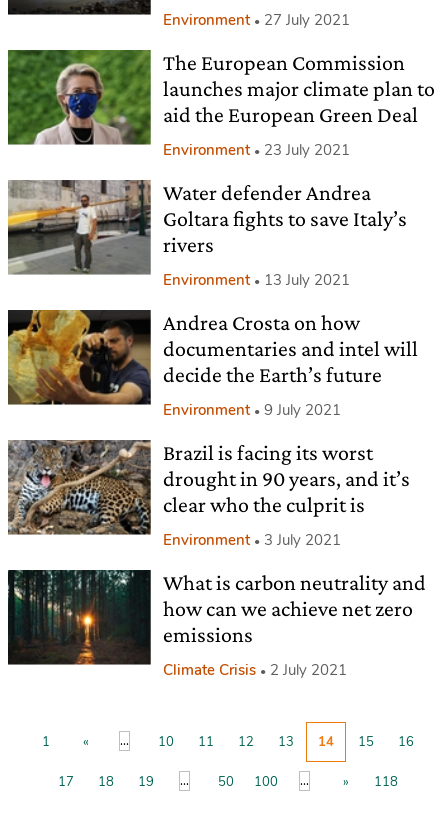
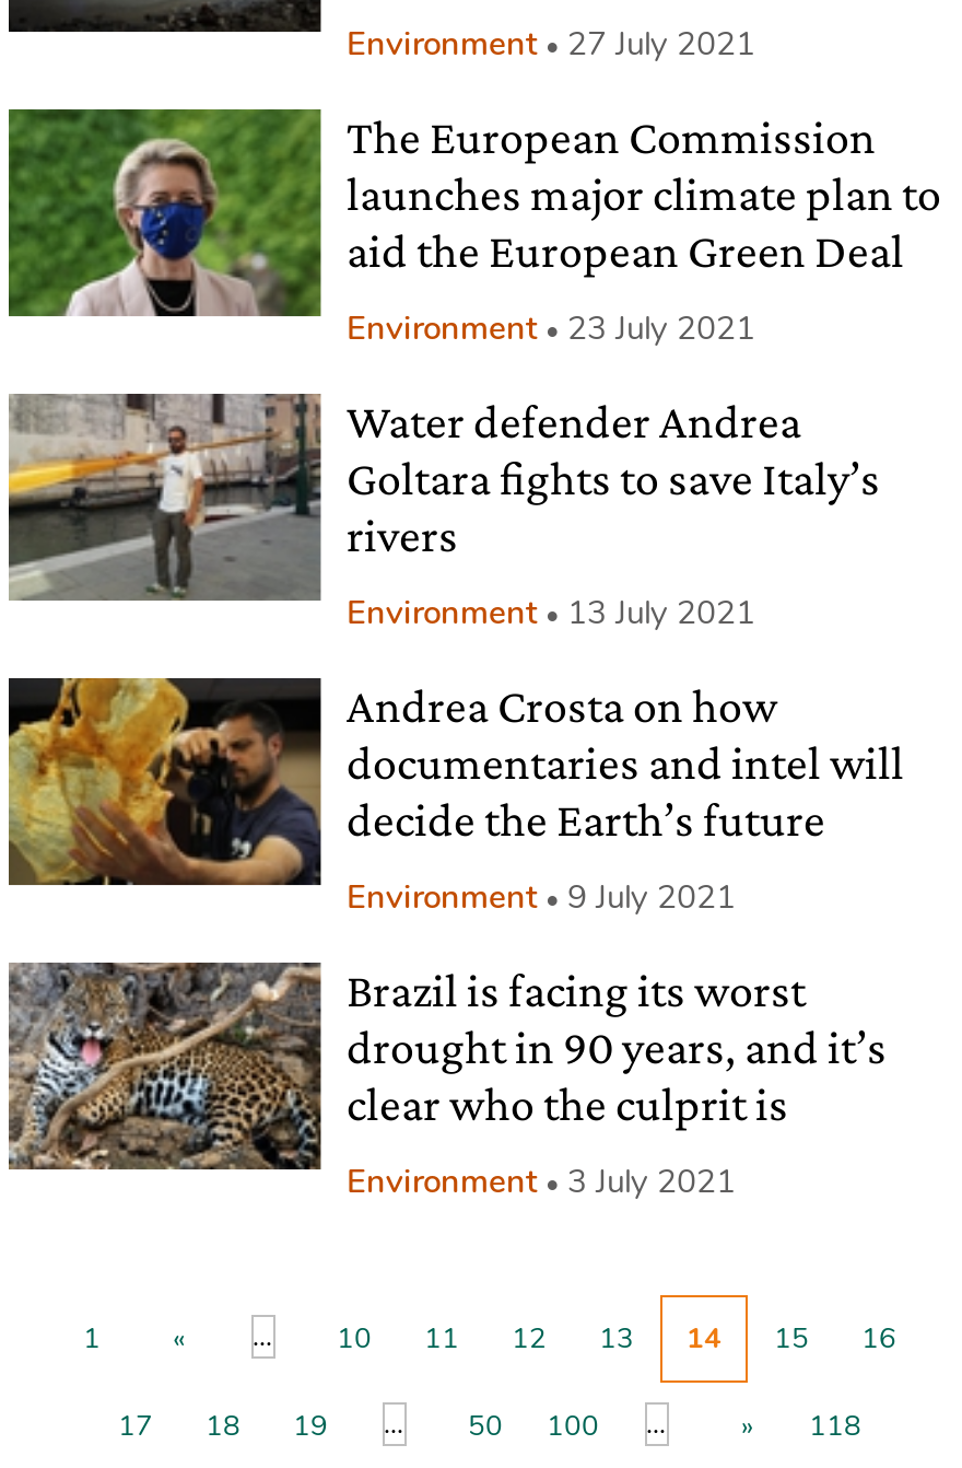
- [image]
- What is carbon neutrality and
- how can we achieve net zero
- emissions
- Climate Crisis
- 2 July 2021
